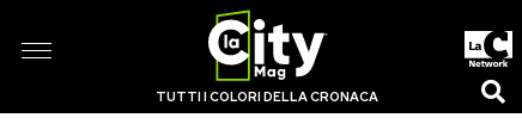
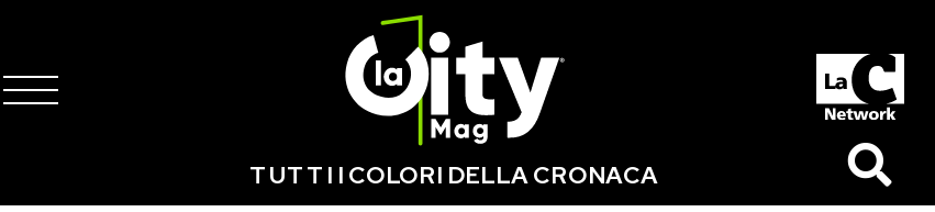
- [image]
+ [image]
